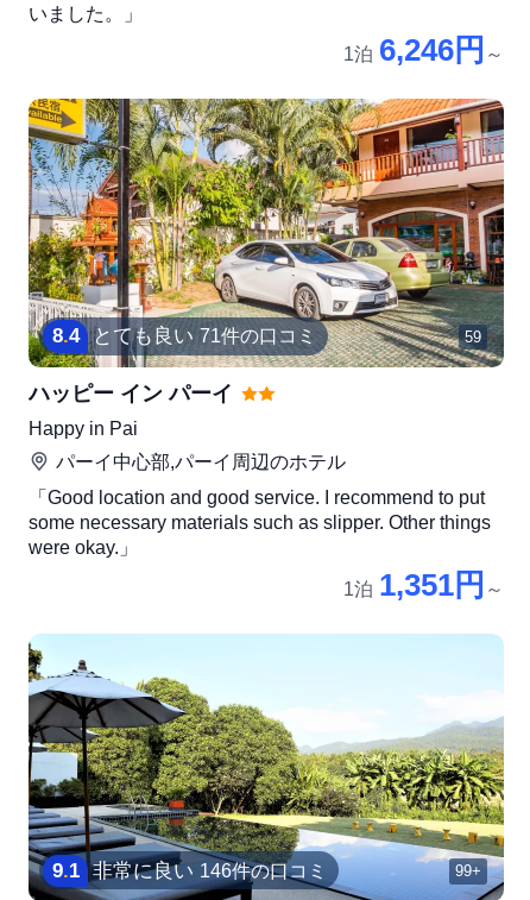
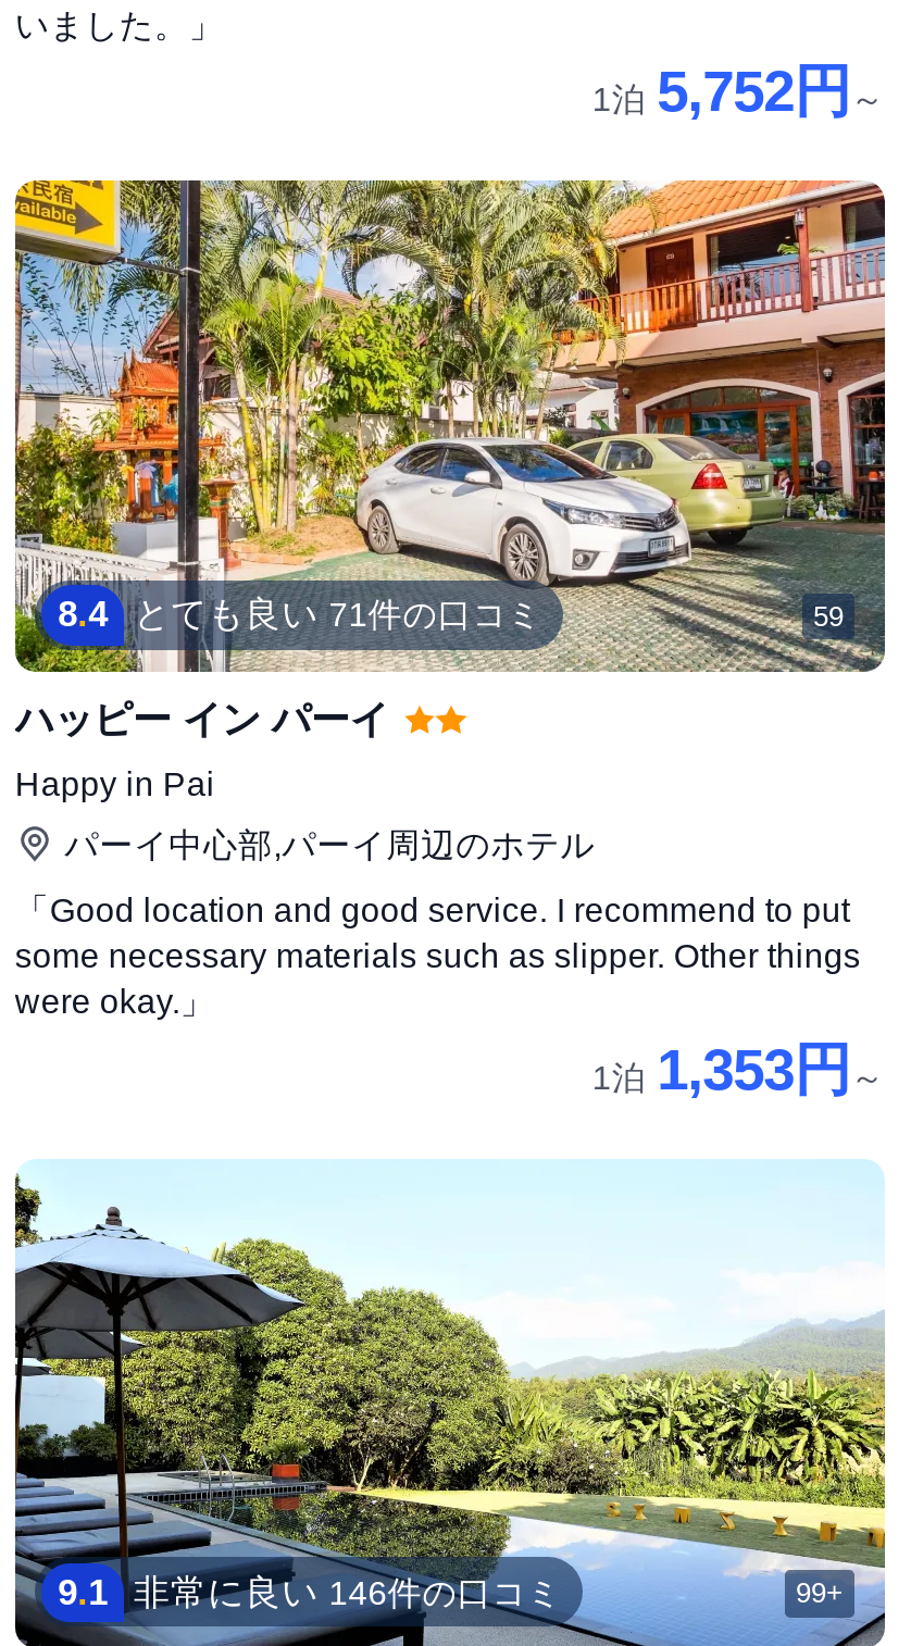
- 1泊 6,246円～
+ 1泊 5,752円～

- 1泊 1,351円～
+ 1泊 1,353円～
